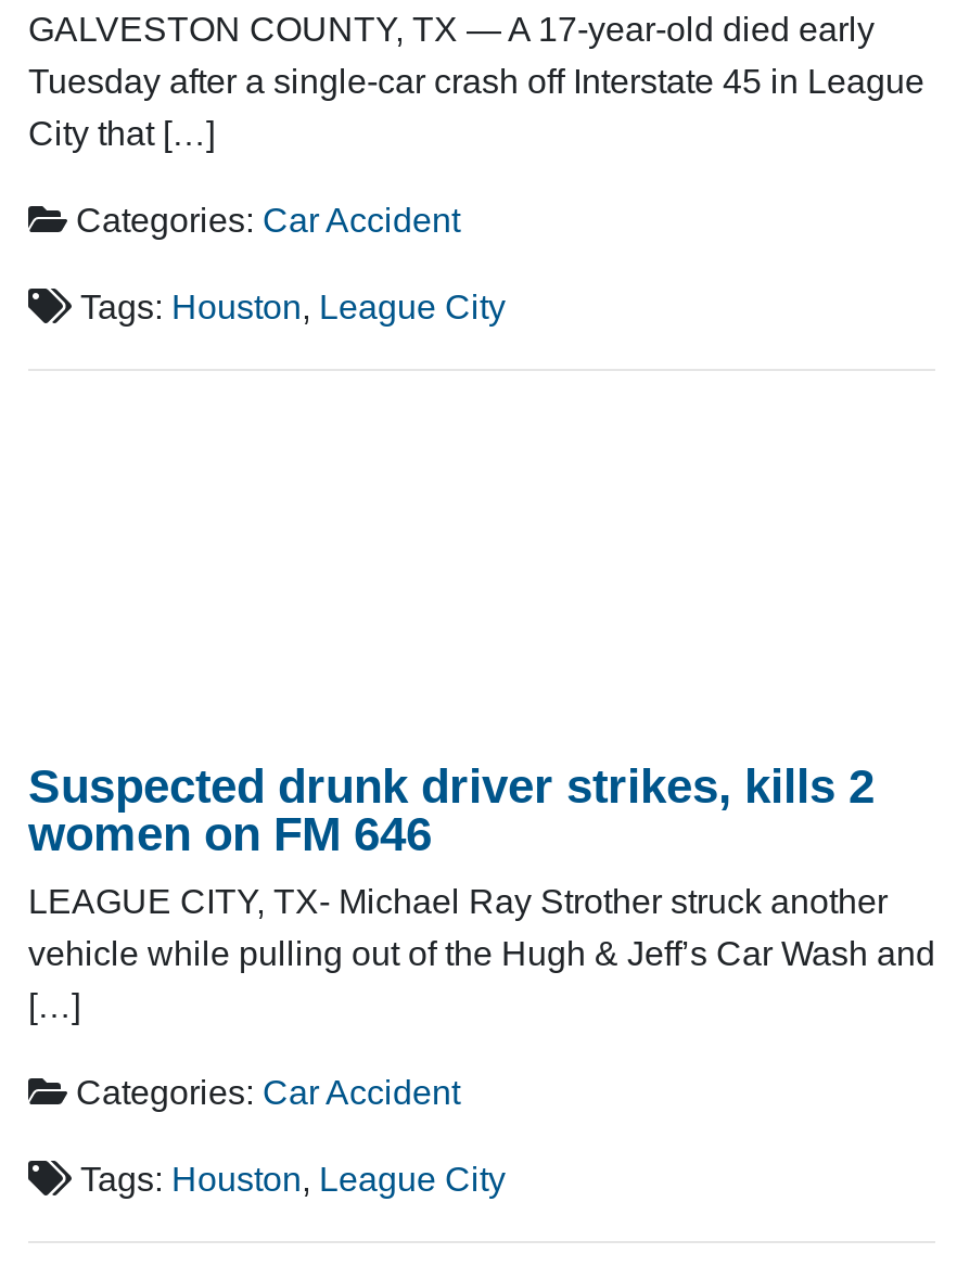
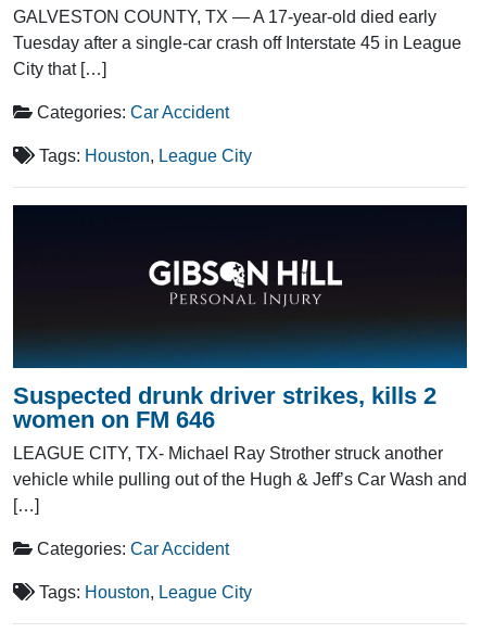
+ [image]
